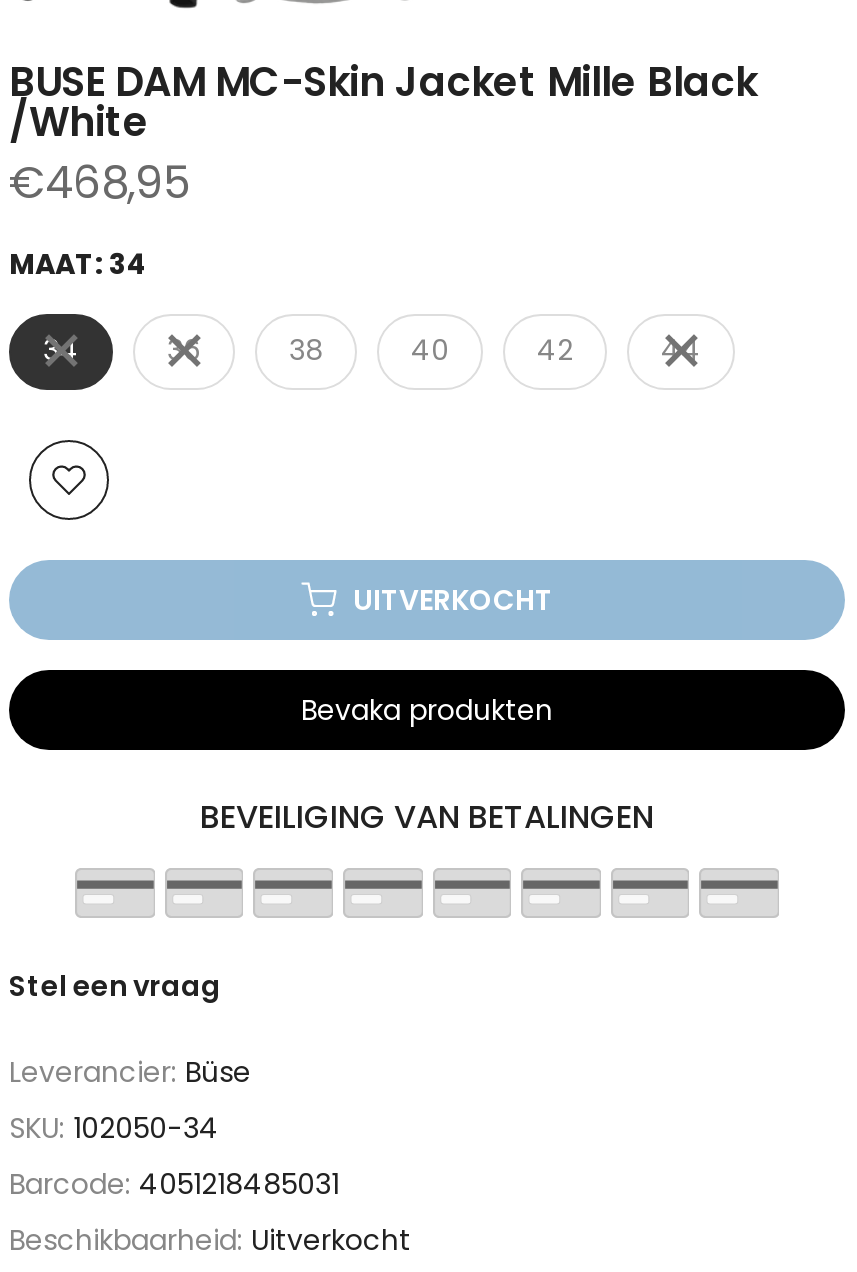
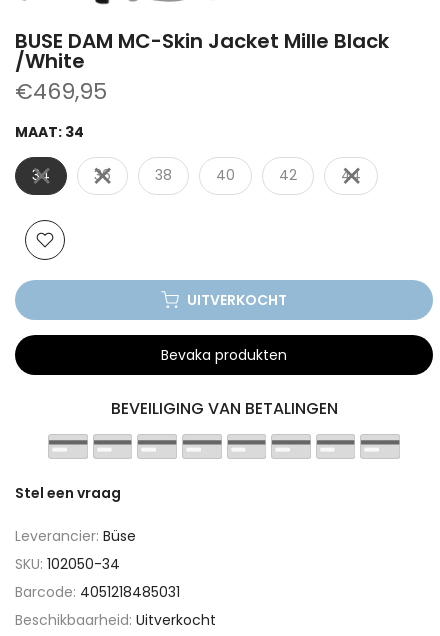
- €468,95
+ €469,95
